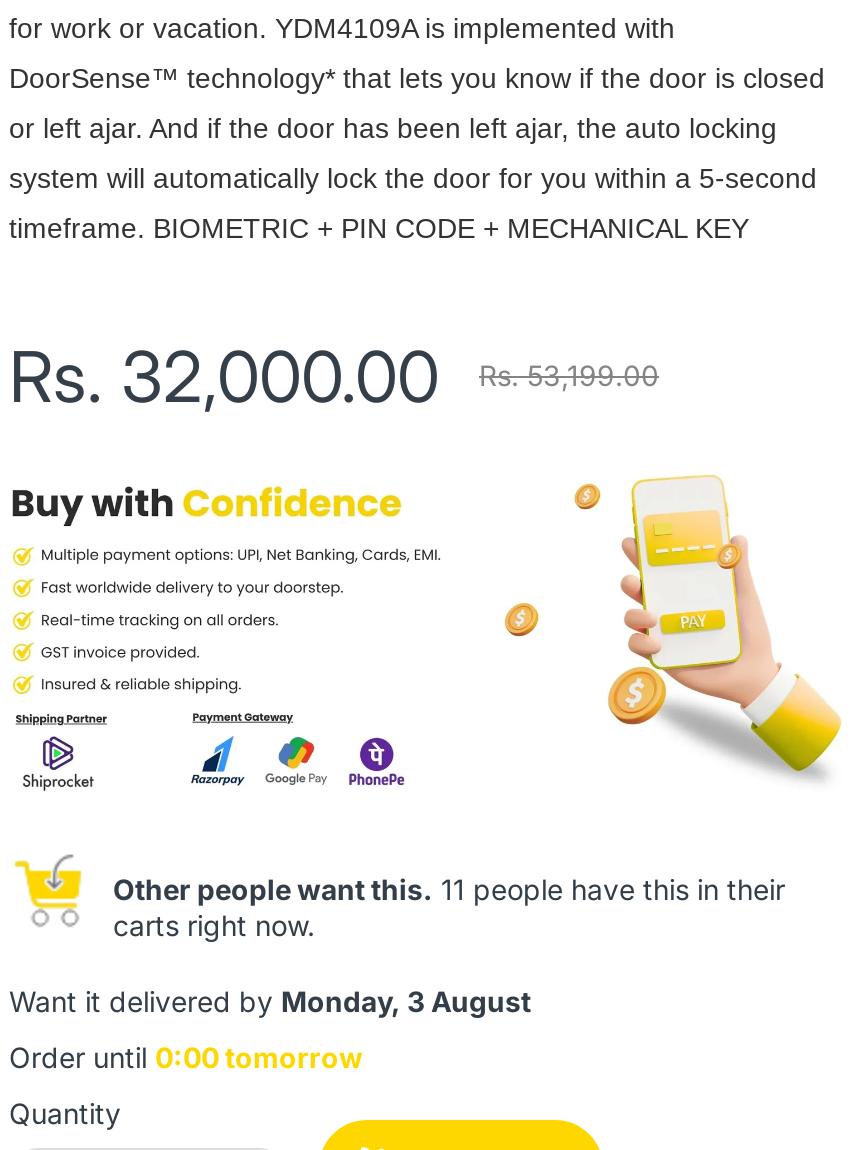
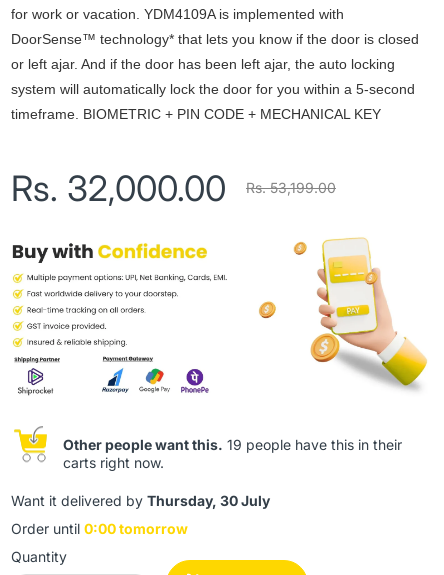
- Other people want this. 11 people have this in their
+ Other people want this. 19 people have this in their

- Want it delivered by Monday, 3 August
+ Want it delivered by Thursday, 30 July
